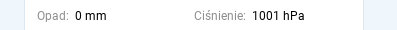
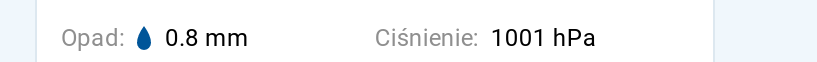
- Opad: 0 mm
+ Opad:
+ 0.8 mm
